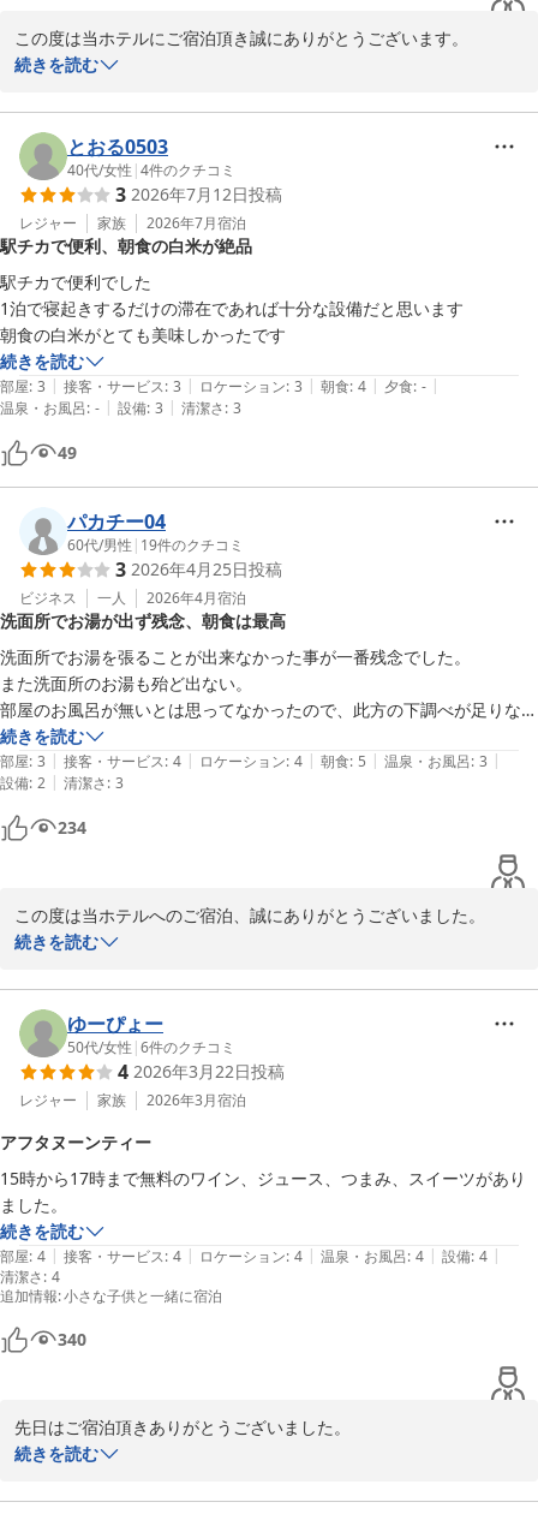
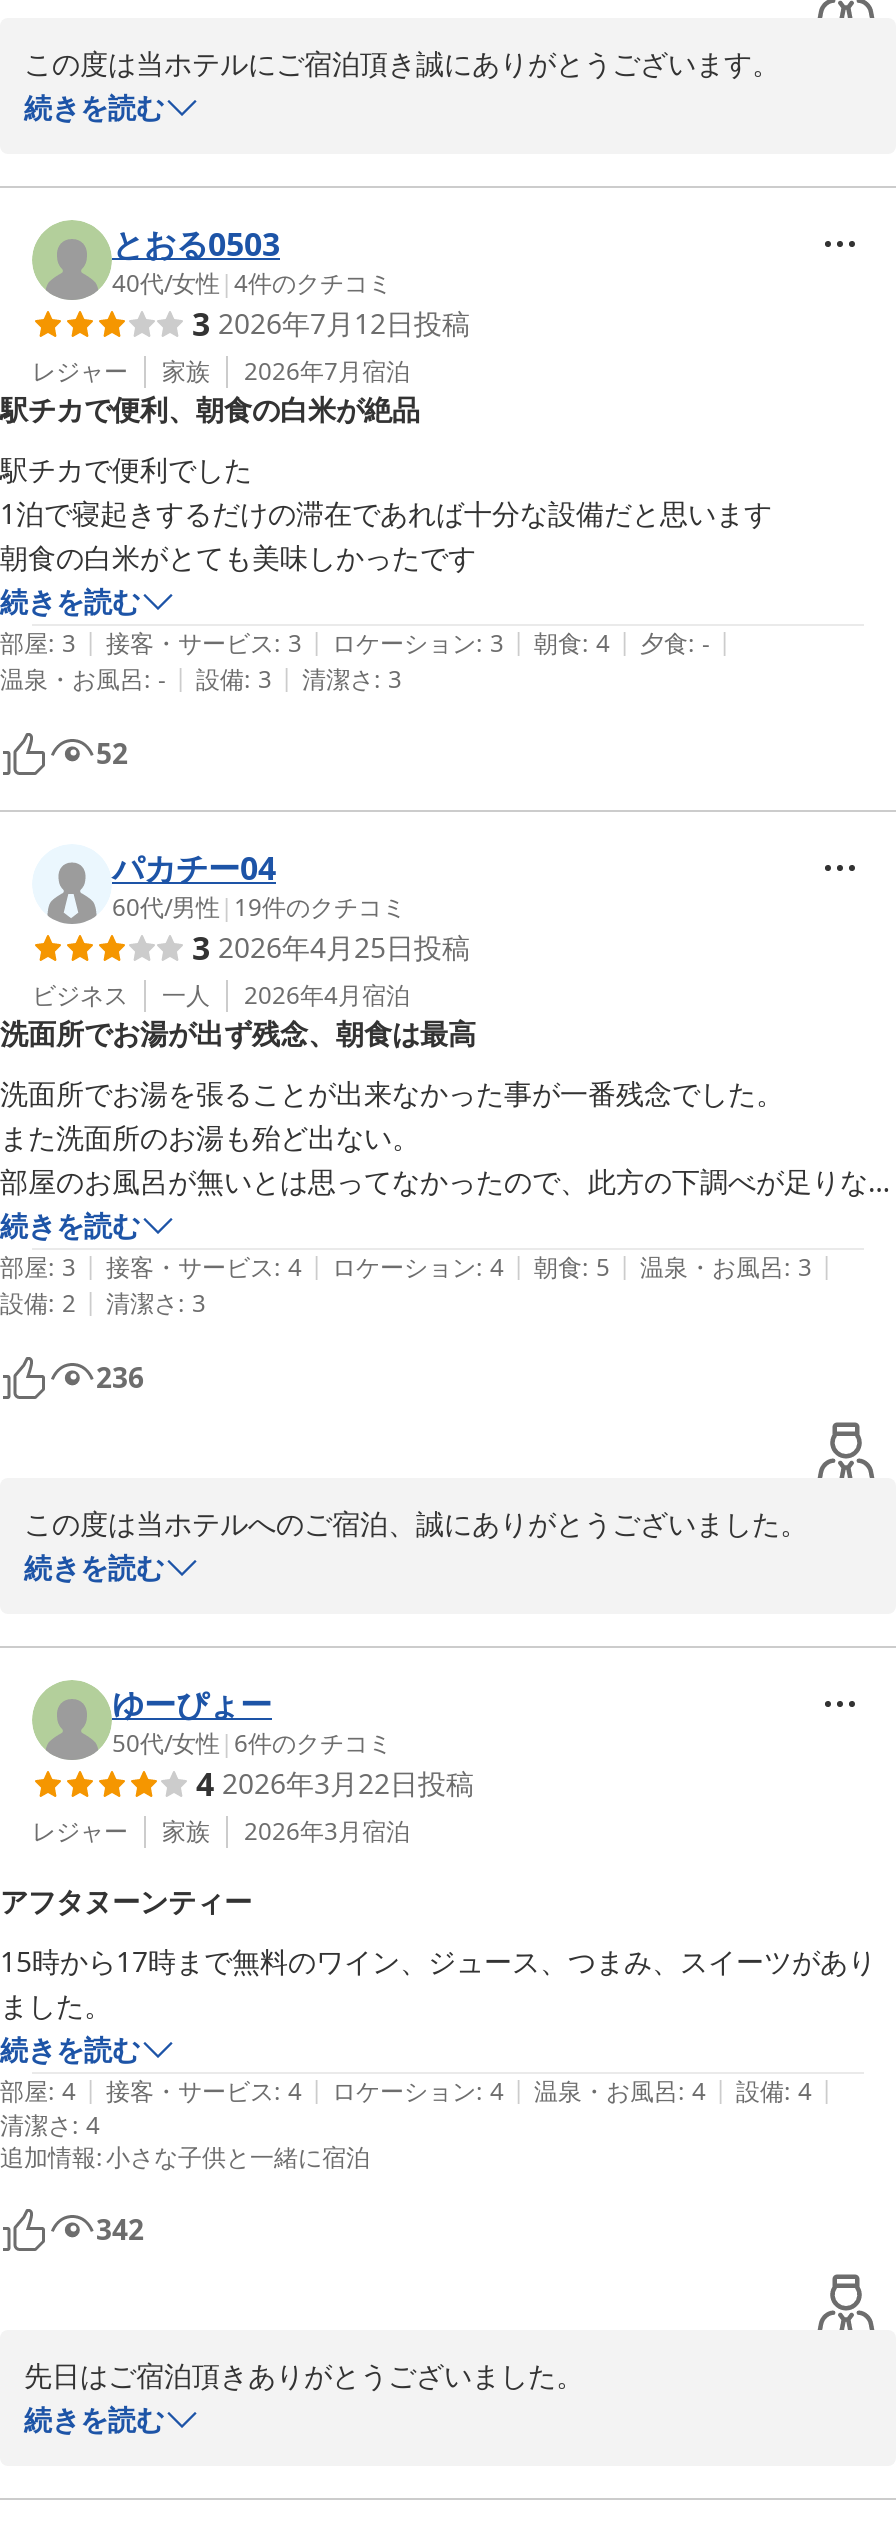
- 49
+ 52

- 234
+ 236

- 340
+ 342
